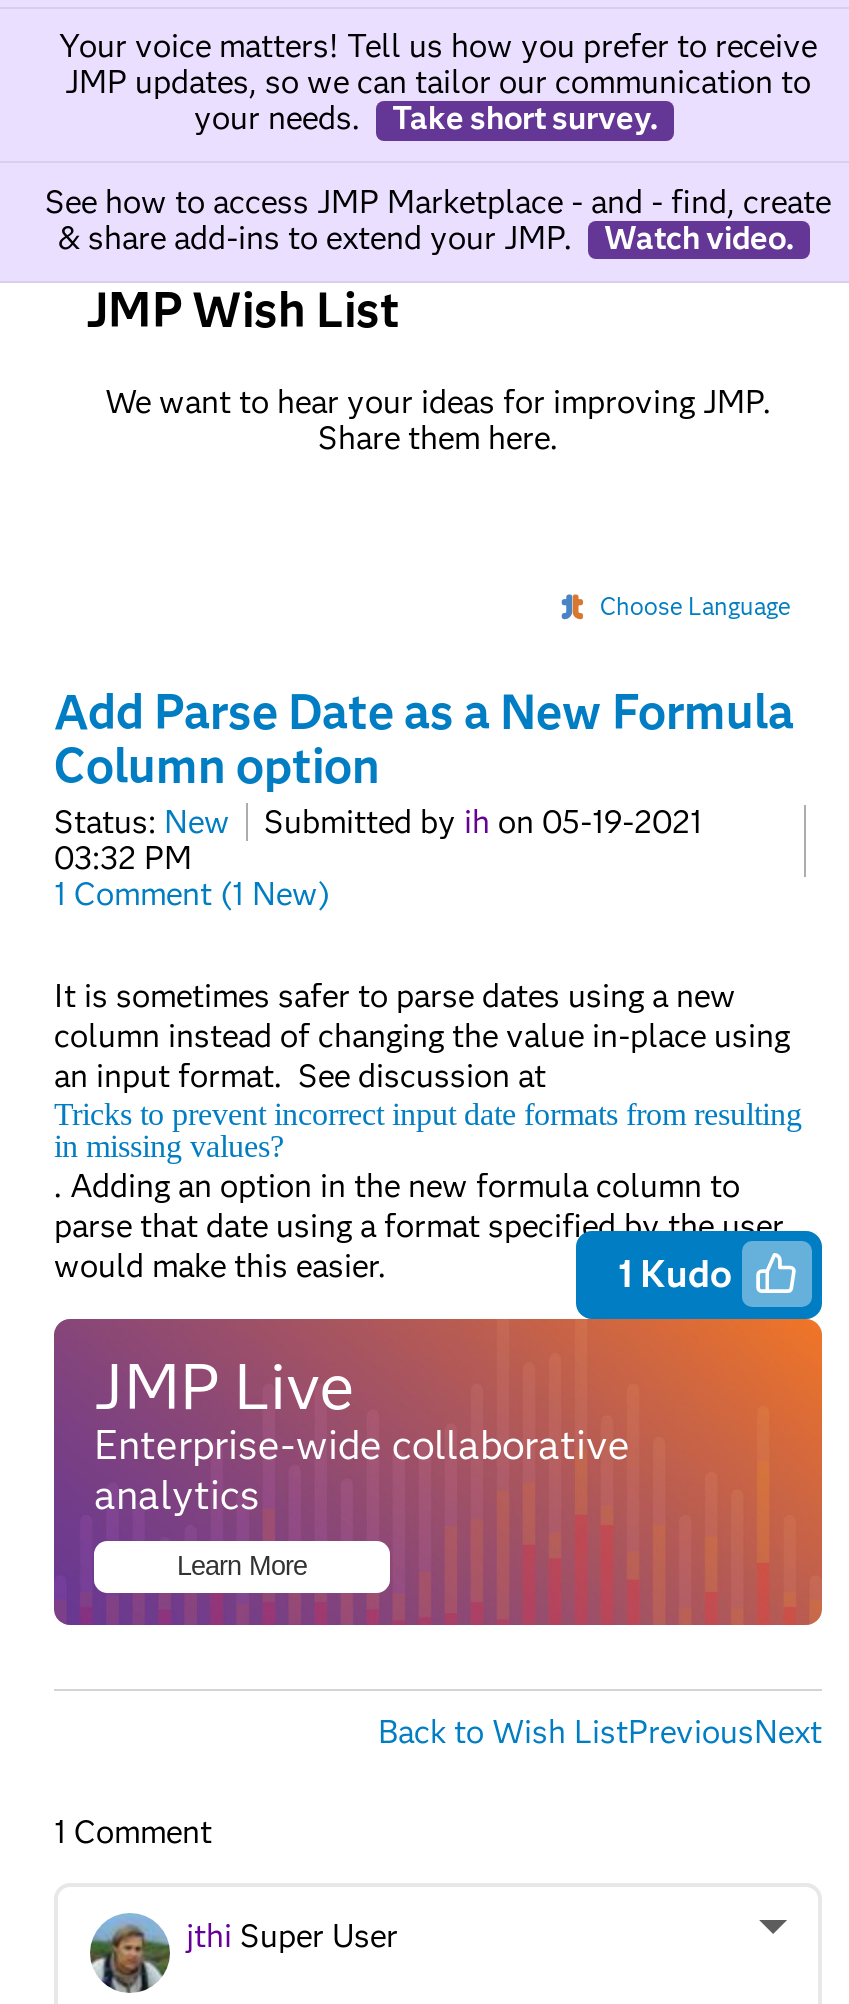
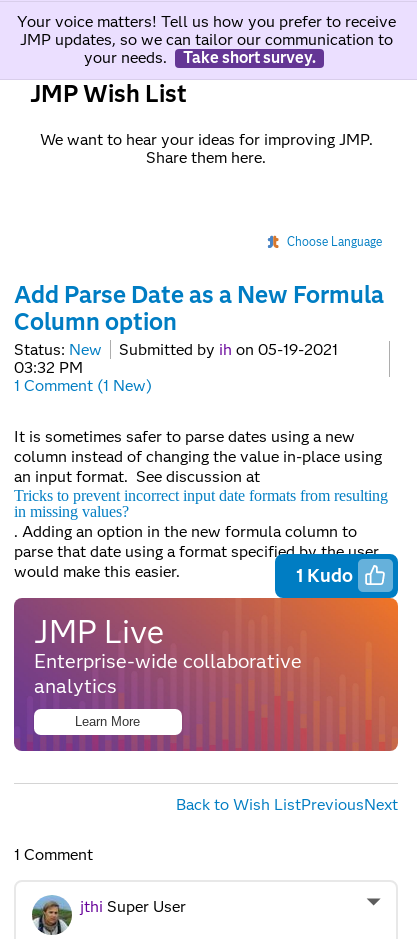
- See how to access JMP Marketplace - and - find, create
- & share add-ins to extend your JMP.
- Watch video.
